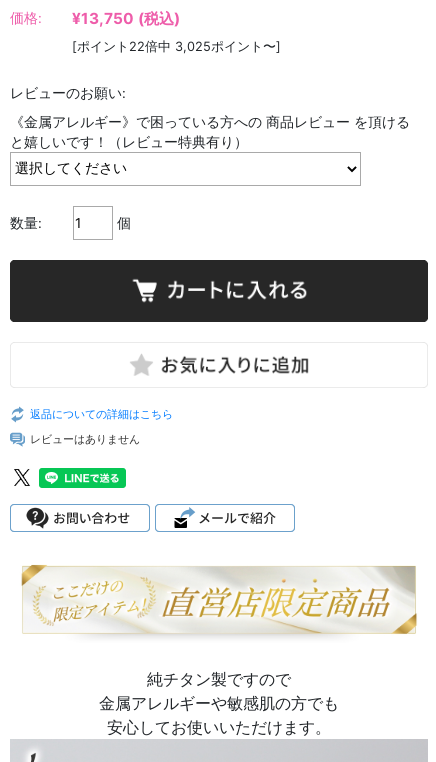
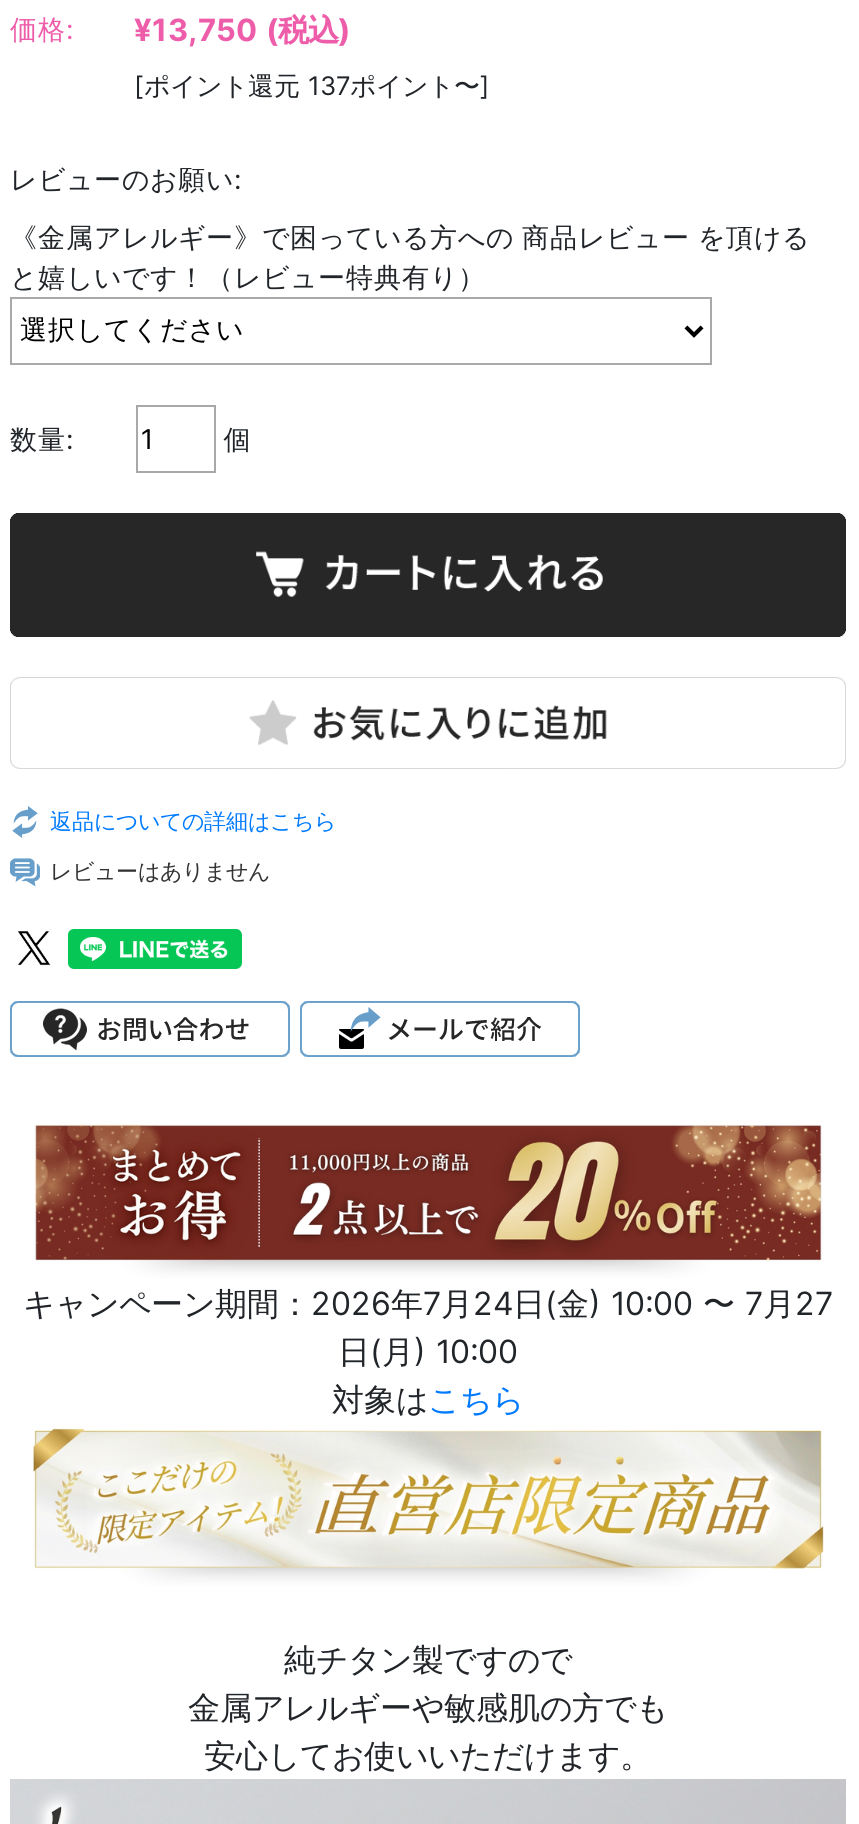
- [ポイント22倍中 3,025ポイント〜]
+ [ポイント還元 137ポイント〜]

+ [image]
+ キャンペーン期間：2026年7月24日(金) 10:00 〜 7月27
+ 日(月) 10:00
+ 対象はこちら
